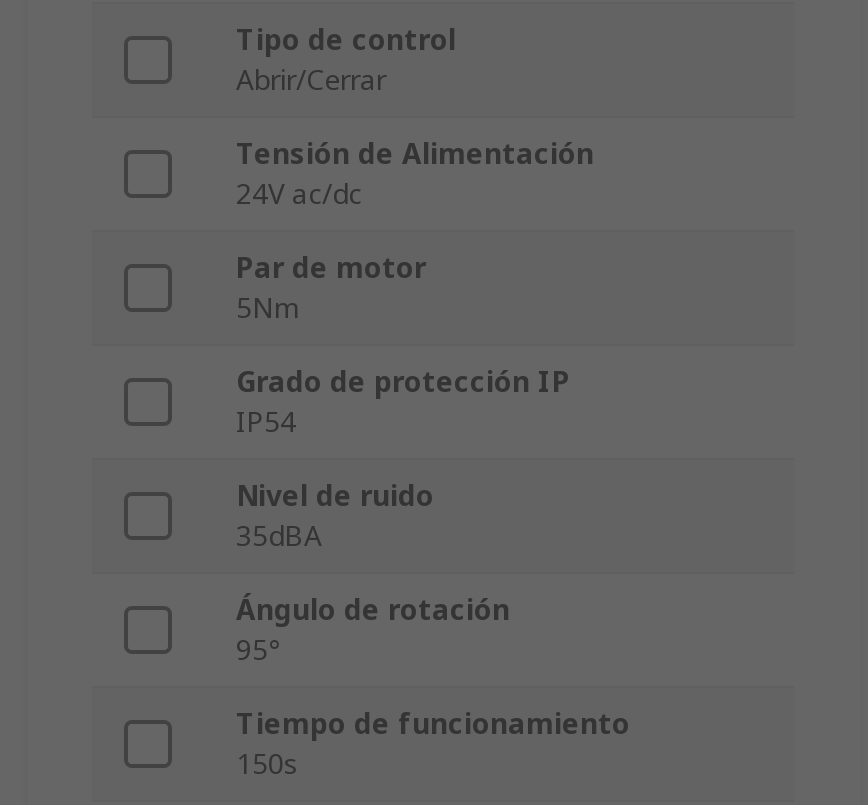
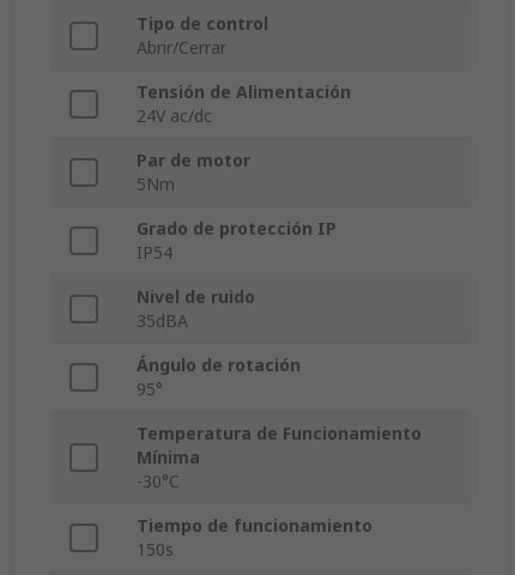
+ Temperatura de Funcionamiento
+ Mínima
+ -30°C
